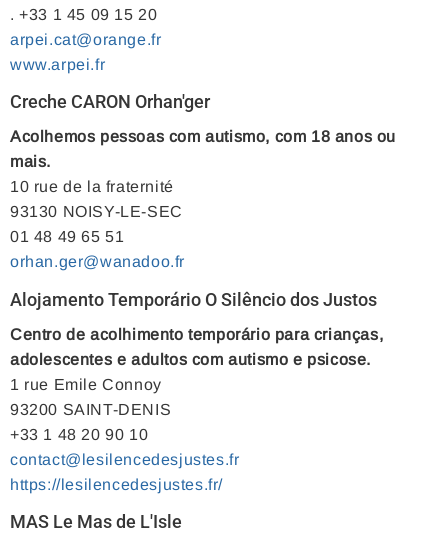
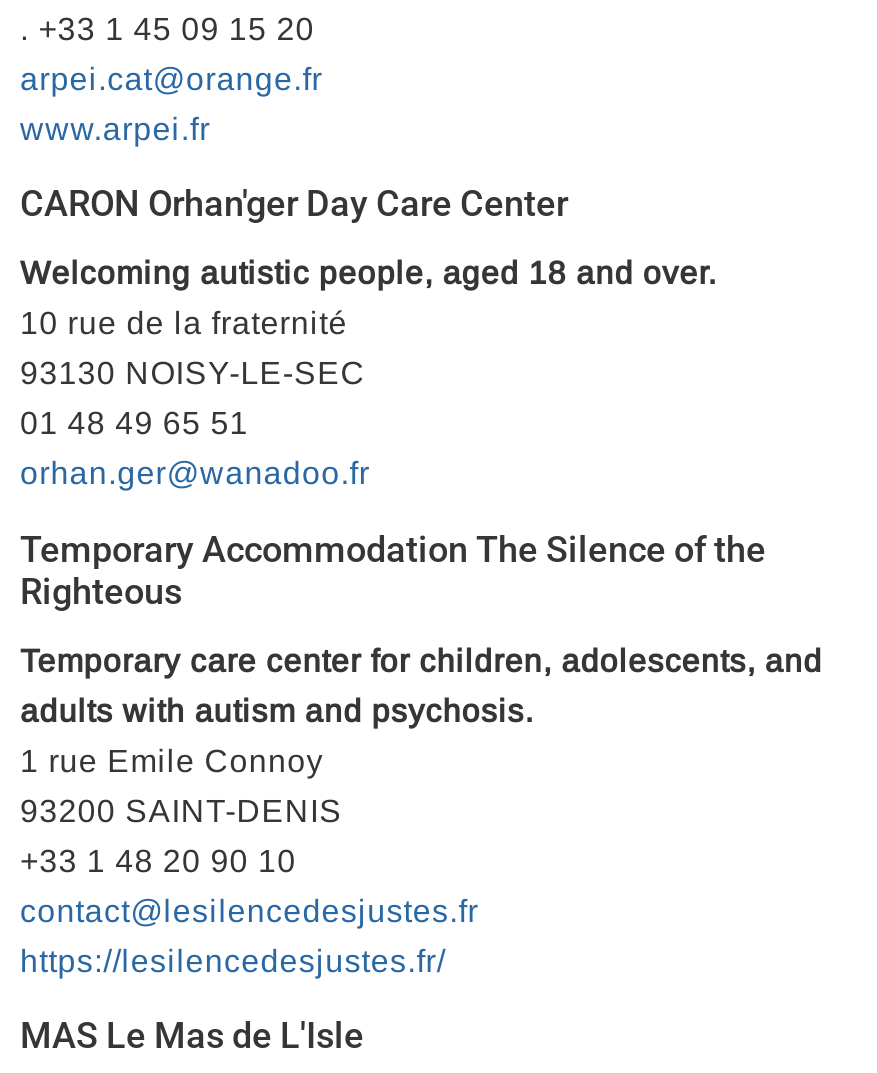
- Creche CARON Orhan'ger
- Acolhemos pessoas com autismo, com 18 anos ou
- mais.
+ CARON Orhan'ger Day Care Center
+ Welcoming autistic people, aged 18 and over.

moved up: 10 rue de la fraternité | 93130 NOISY-LE-SEC | 01 48 49 65 51 | orhan.ger@wanadoo.fr

- Alojamento Temporário O Silêncio dos Justos
+ Temporary Accommodation The Silence of the
+ Righteous

- Centro de acolhimento temporário para crianças,
+ Temporary care center for children, adolescents, and

- adolescentes e adultos com autismo e psicose.
+ adults with autism and psychosis.
